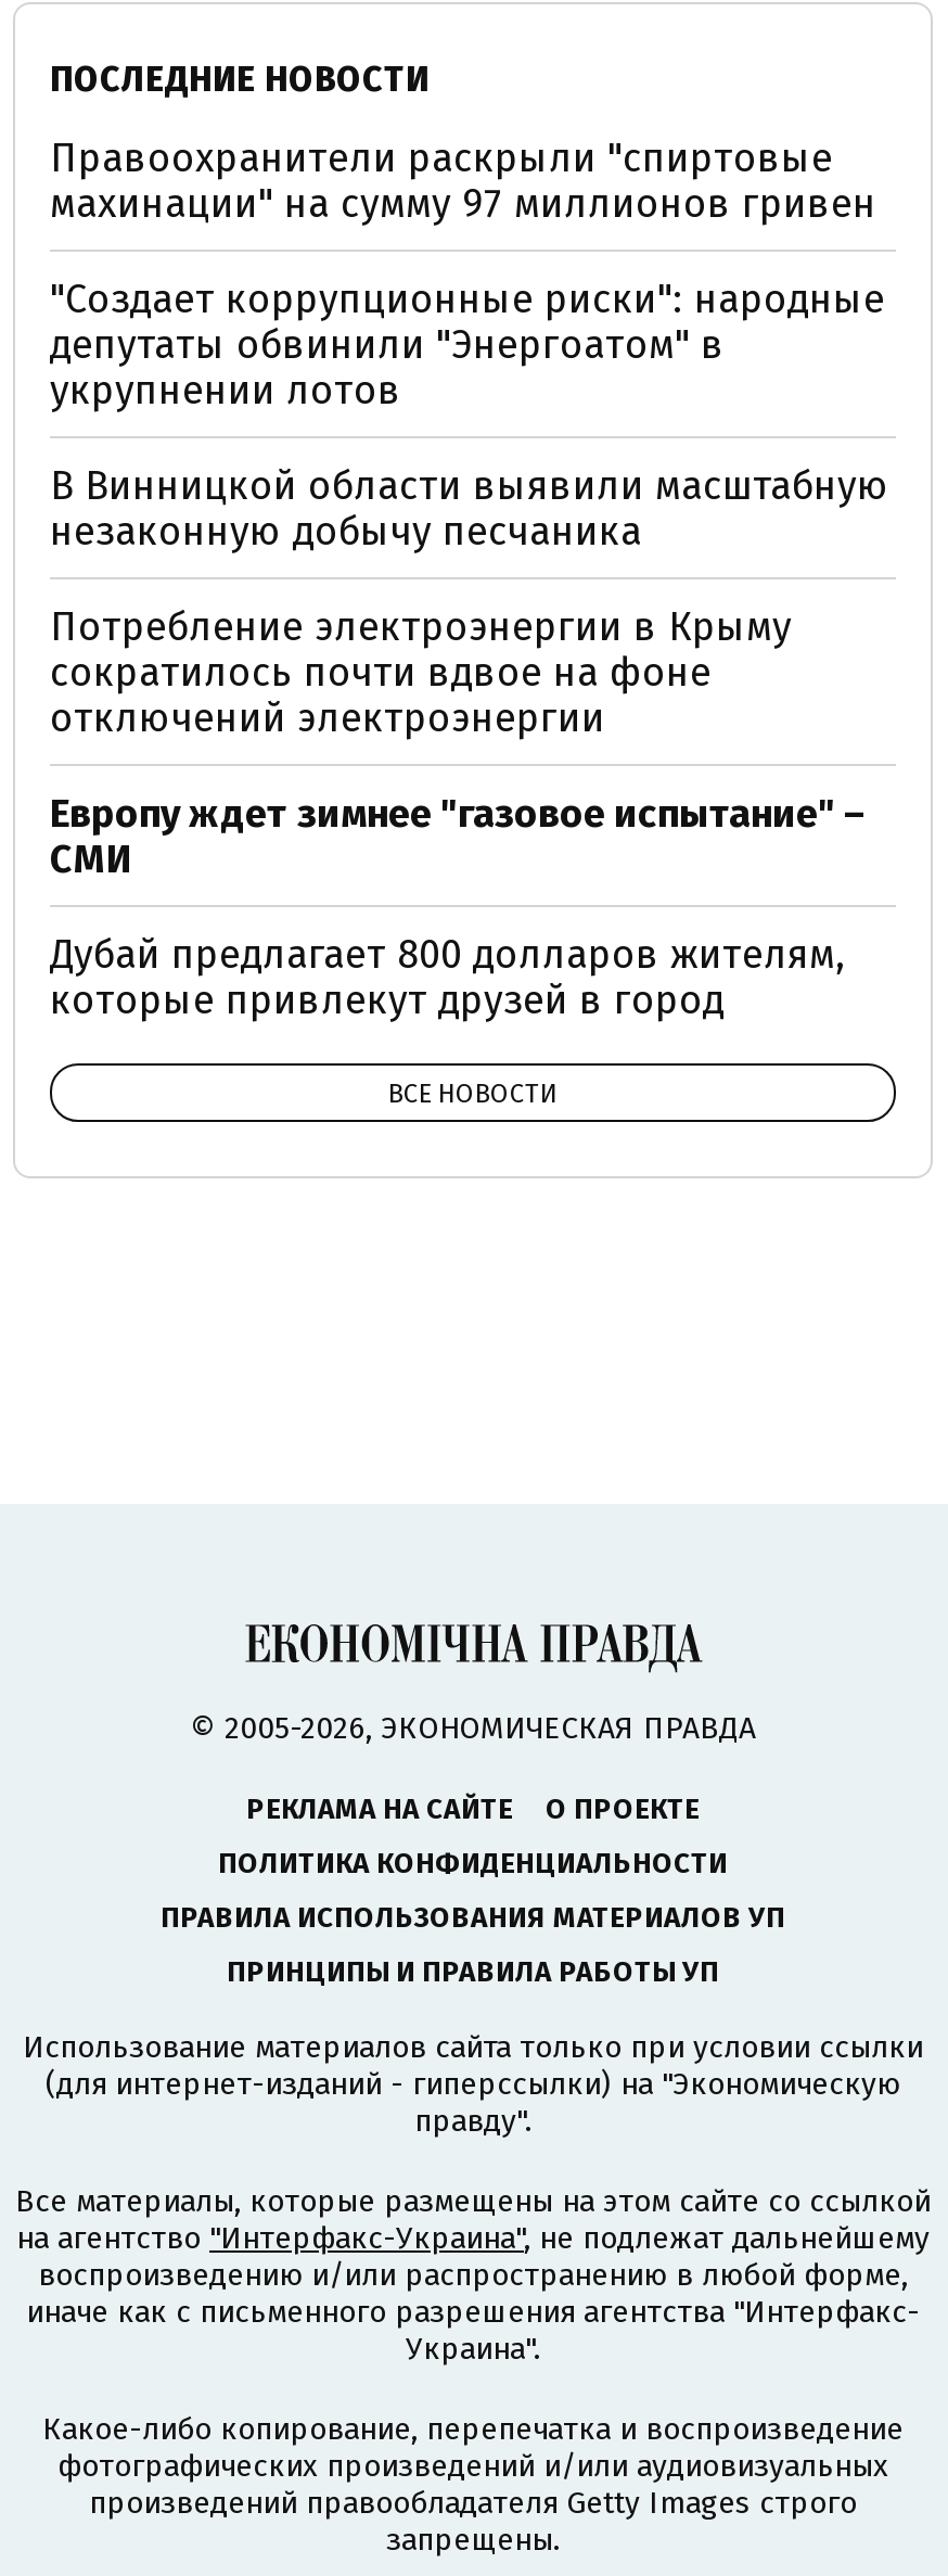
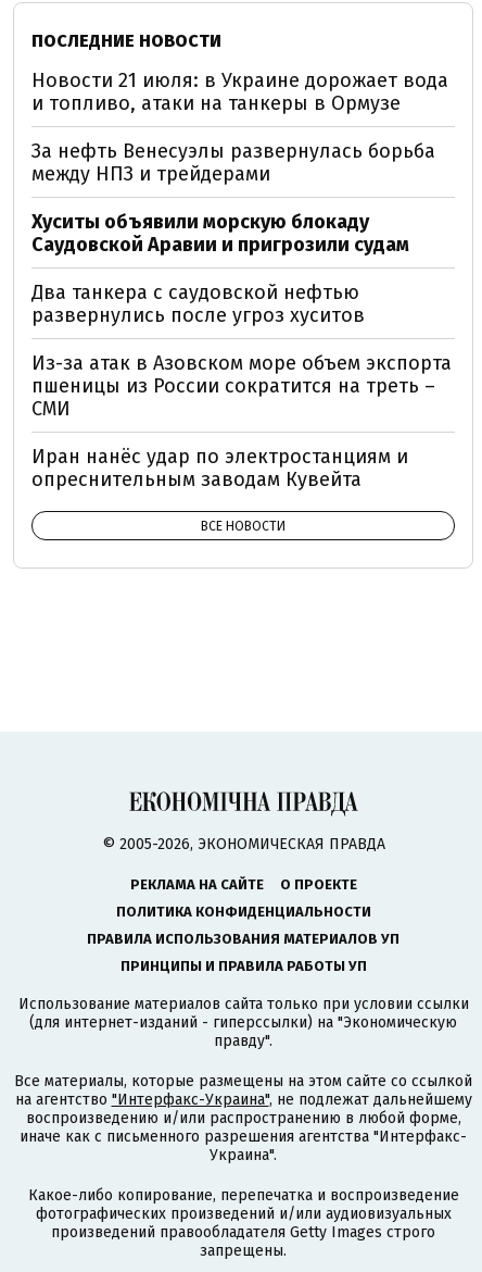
- Правоохранители раскрыли "спиртовые
- махинации" на сумму 97 миллионов гривен
+ Новости 21 июля: в Украине дорожает вода
+ и топливо, атаки на танкеры в Ормузе

- "Создает коррупционные риски": народные
- депутаты обвинили "Энергоатом" в
- укрупнении лотов
+ За нефть Венесуэлы развернулась борьба
+ между НПЗ и трейдерами

- В Винницкой области выявили масштабную
- незаконную добычу песчаника
+ Хуситы объявили морскую блокаду
+ Саудовской Аравии и пригрозили судам

- Потребление электроэнергии в Крыму
- сократилось почти вдвое на фоне
- отключений электроэнергии
+ Два танкера с саудовской нефтью
+ развернулись после угроз хуситов

- Европу ждет зимнее "газовое испытание" –
+ Из-за атак в Азовском море объем экспорта
+ пшеницы из России сократится на треть –

- Дубай предлагает 800 долларов жителям,
- которые привлекут друзей в город
+ Иран нанёс удар по электростанциям и
+ опреснительным заводам Кувейта
